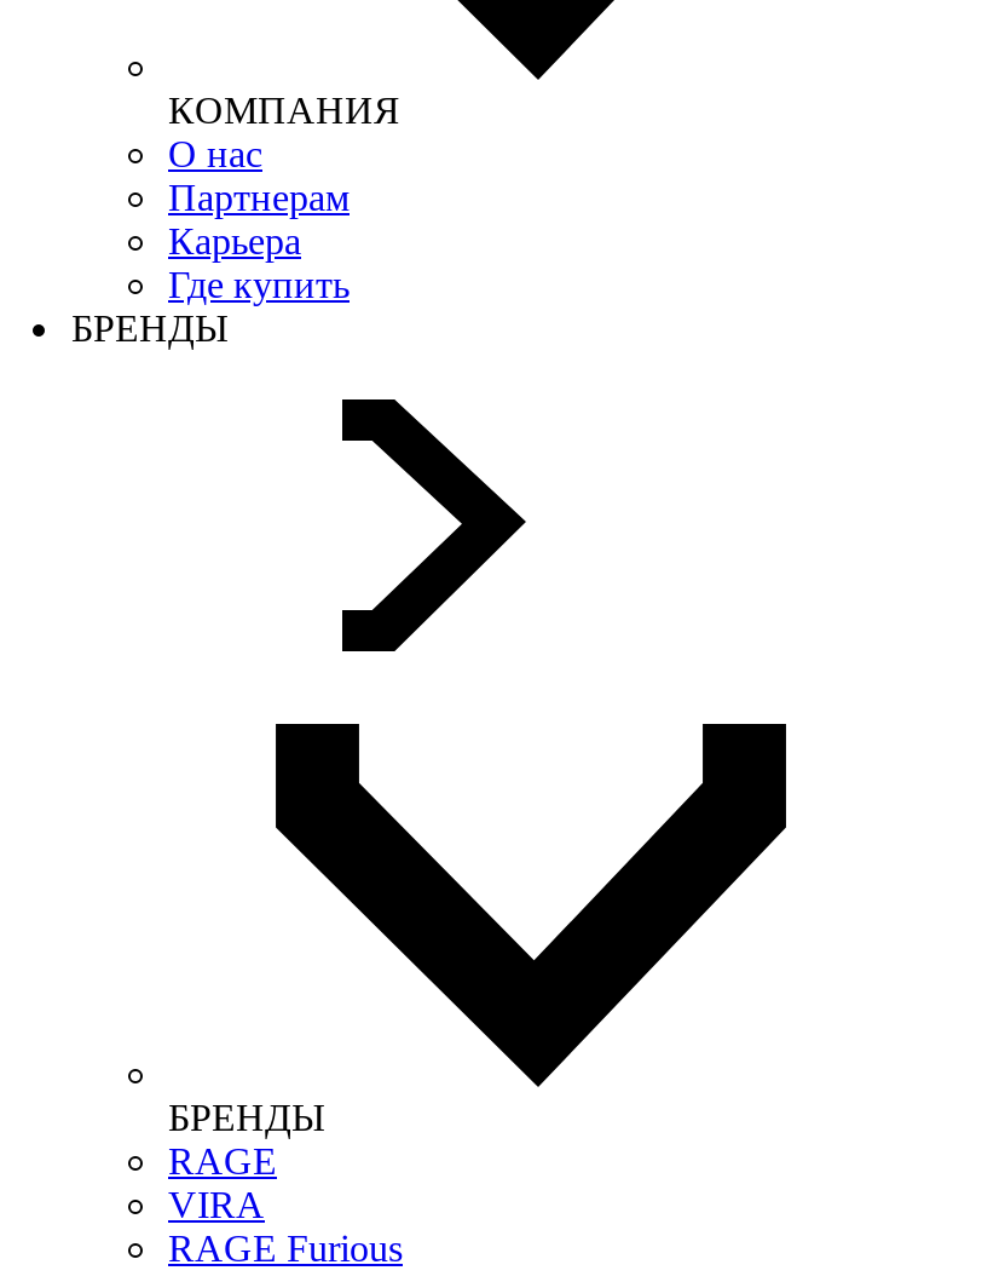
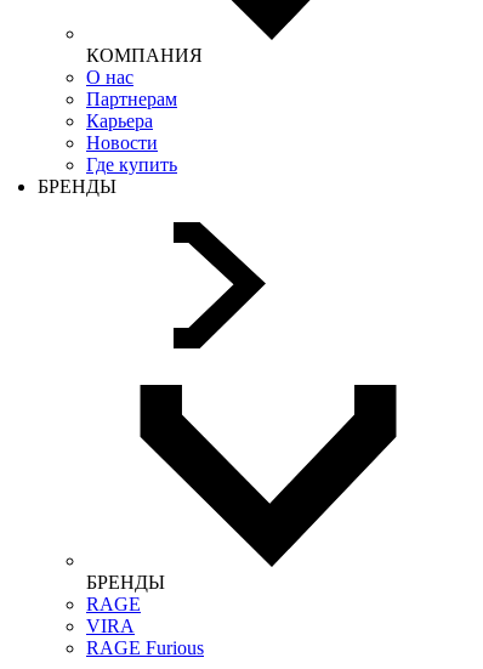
+ Новости
